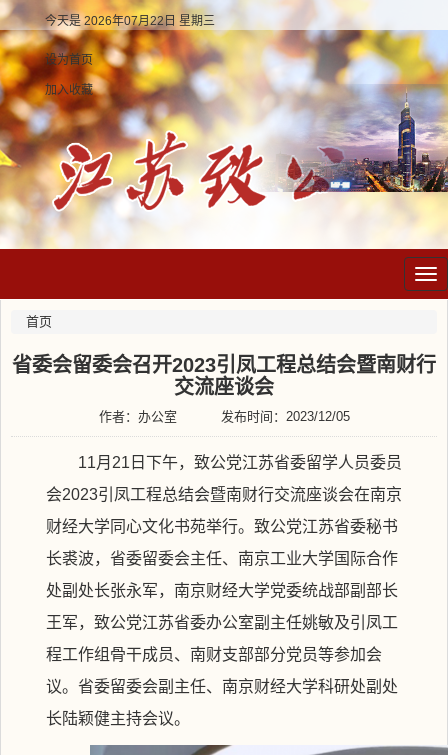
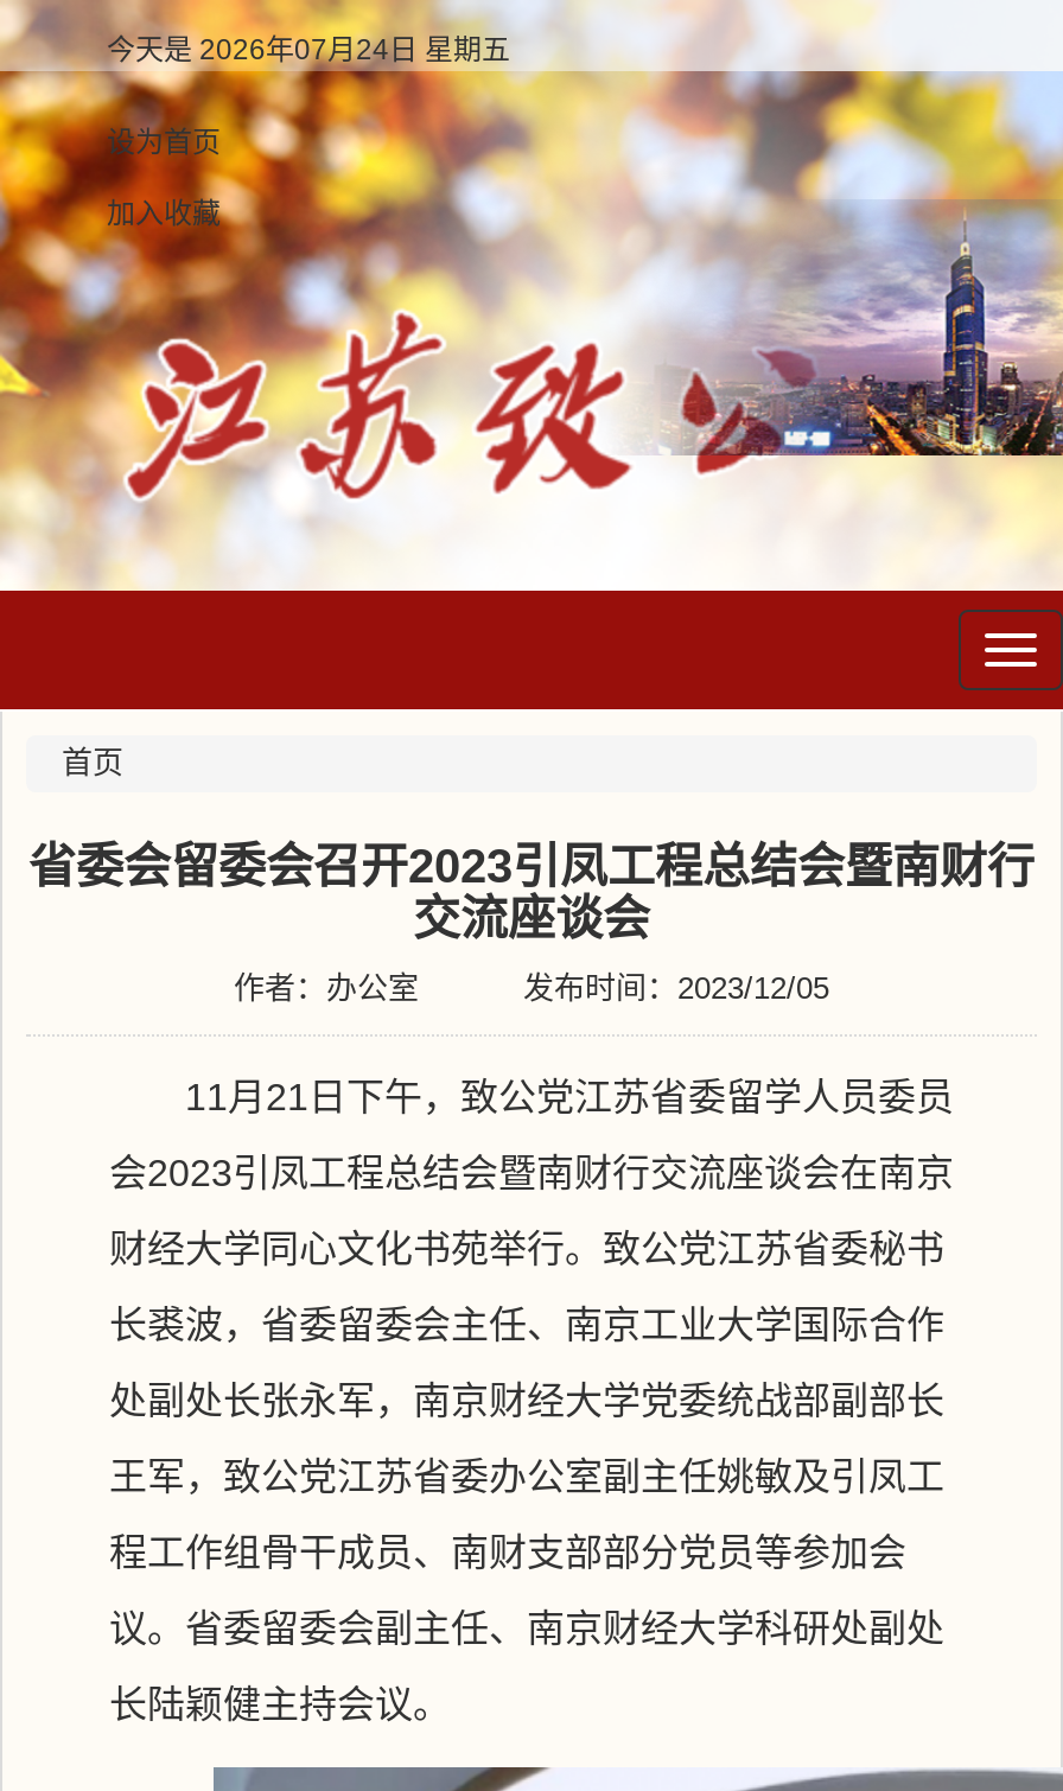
- 今天是 2026年07月22日 星期三
+ 今天是 2026年07月24日 星期五
